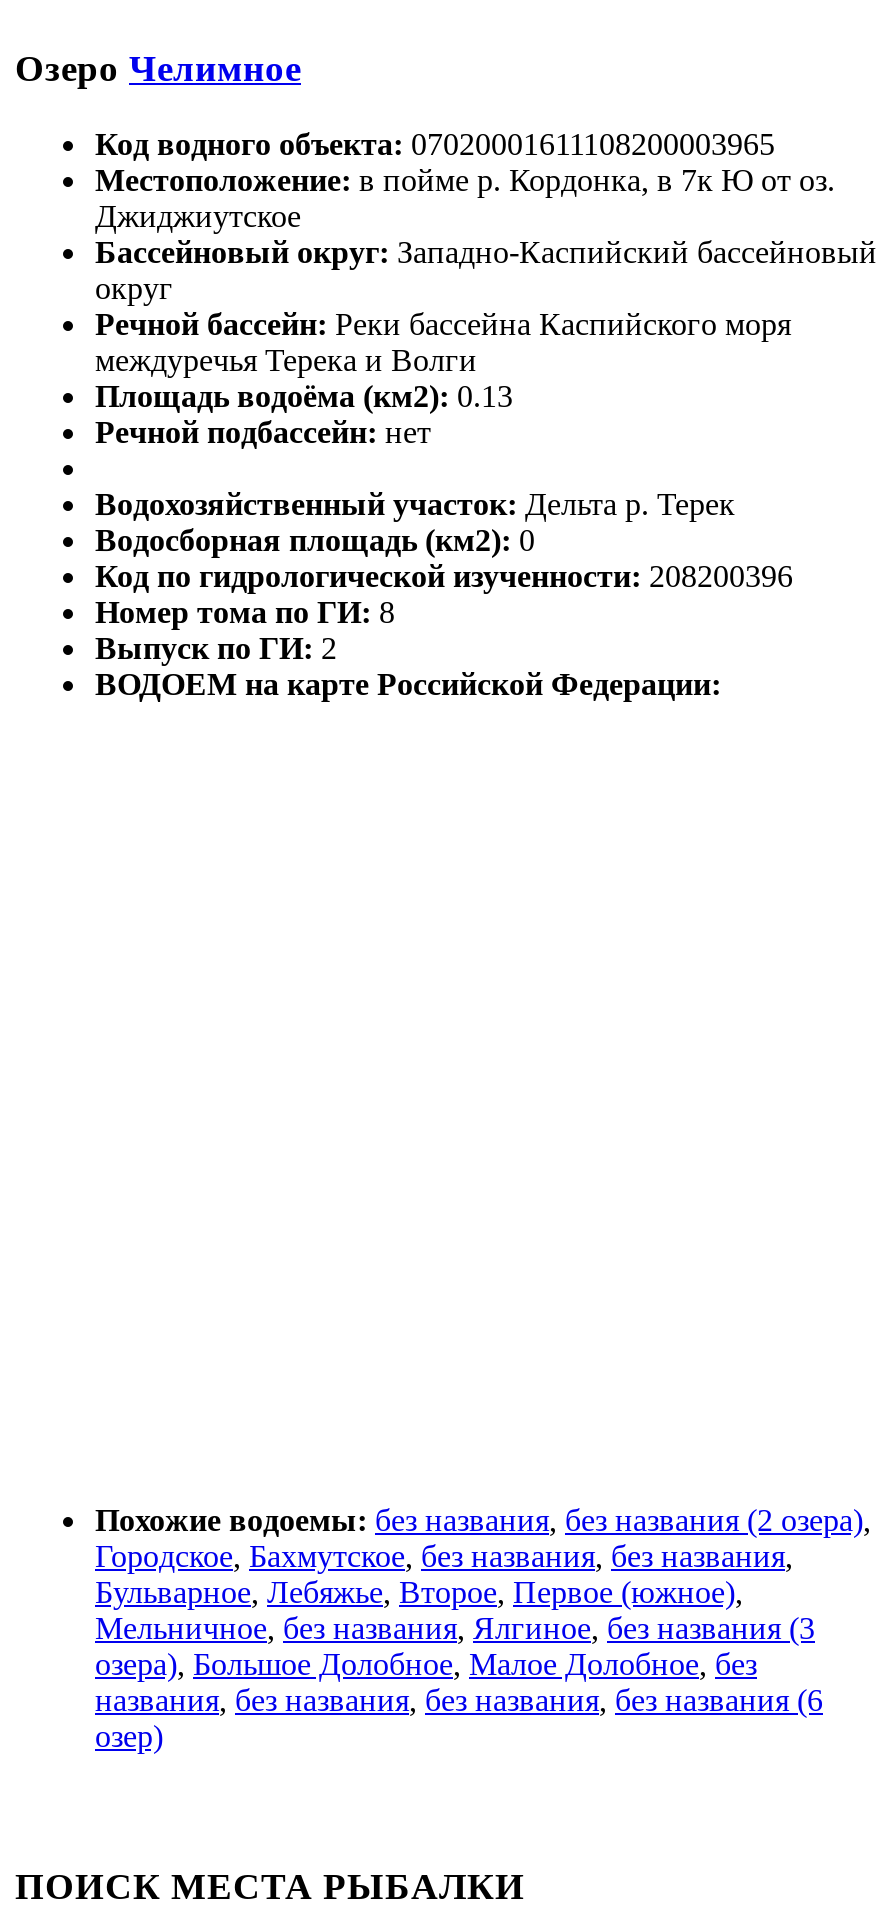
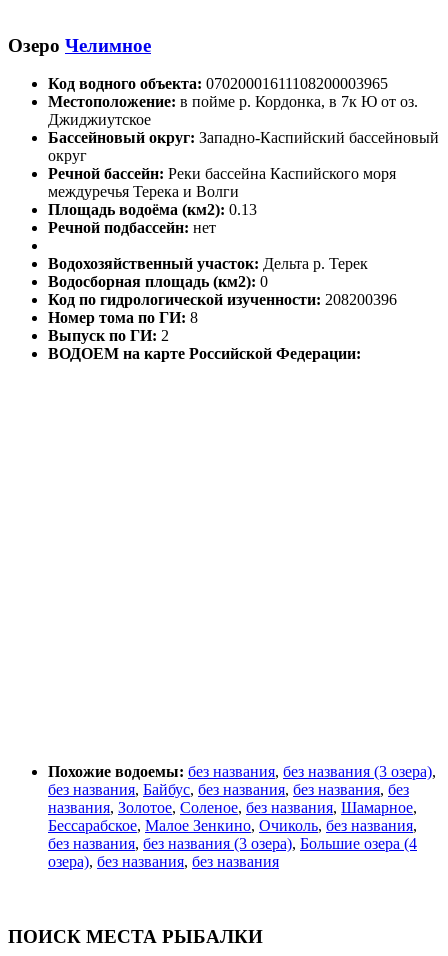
- Похожие водоемы: без названия, без названия (2 озера),
- Городское, Бахмутское, без названия, без названия,
- Бульварное, Лебяжье, Второе, Первое (южное),
- Мельничное, без названия, Ялгиное, без названия (3
- озера), Большое Долобное, Малое Долобное, без
- названия, без названия, без названия, без названия (6
- озер)
+ Похожие водоемы: без названия, без названия (3 озера),
+ без названия, Байбус, без названия, без названия, без
+ названия, Золотое, Соленое, без названия, Шамарное,
+ Бессарабское, Малое Зенкино, Очиколь, без названия,
+ без названия, без названия (3 озера), Большие озера (4
+ озера), без названия, без названия
